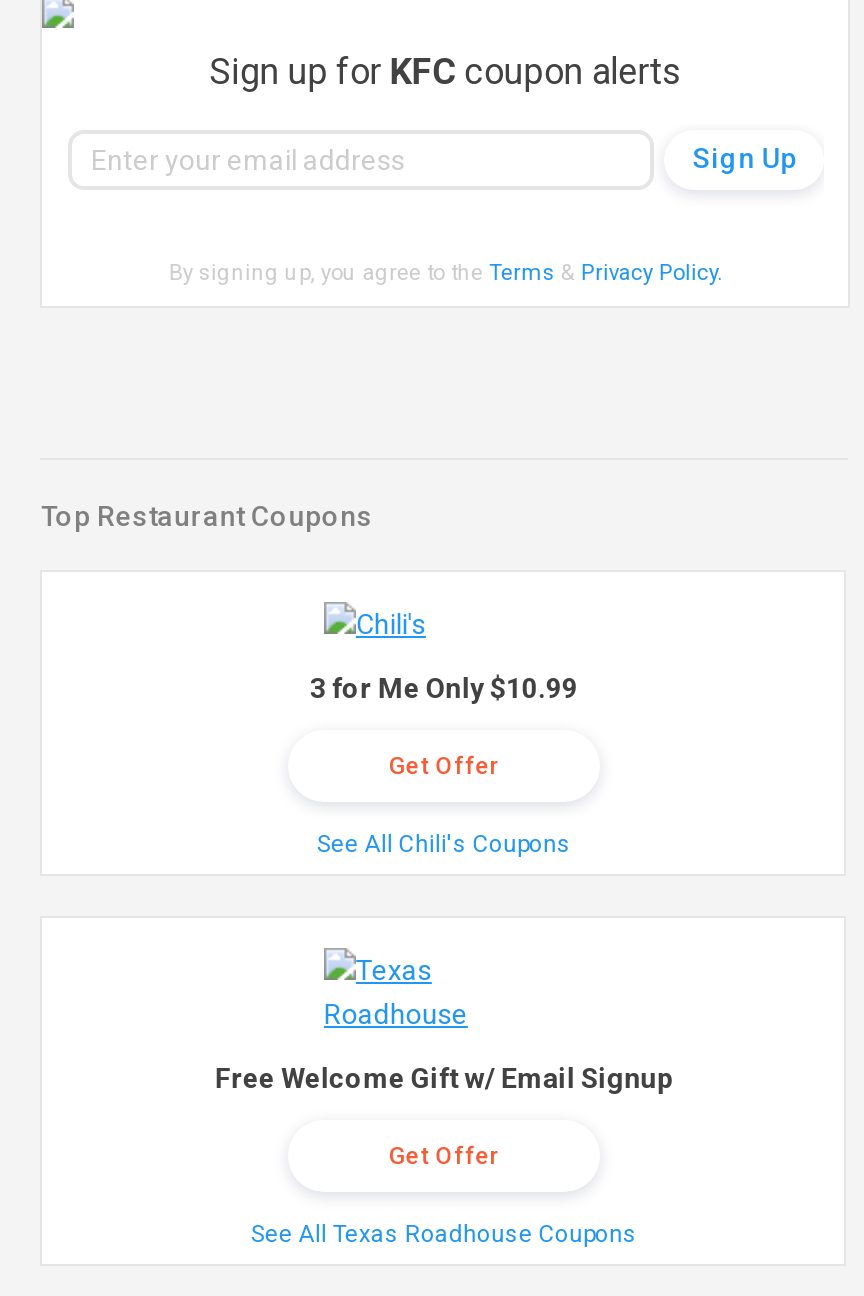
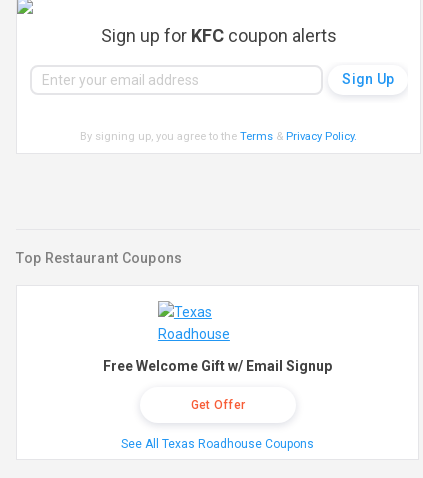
- 3 for Me Only $10.99
- Get Offer
- See All Chili's Coupons
